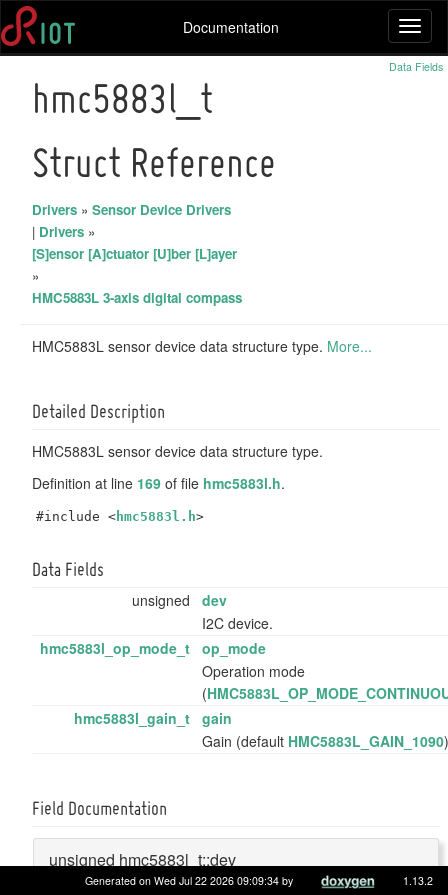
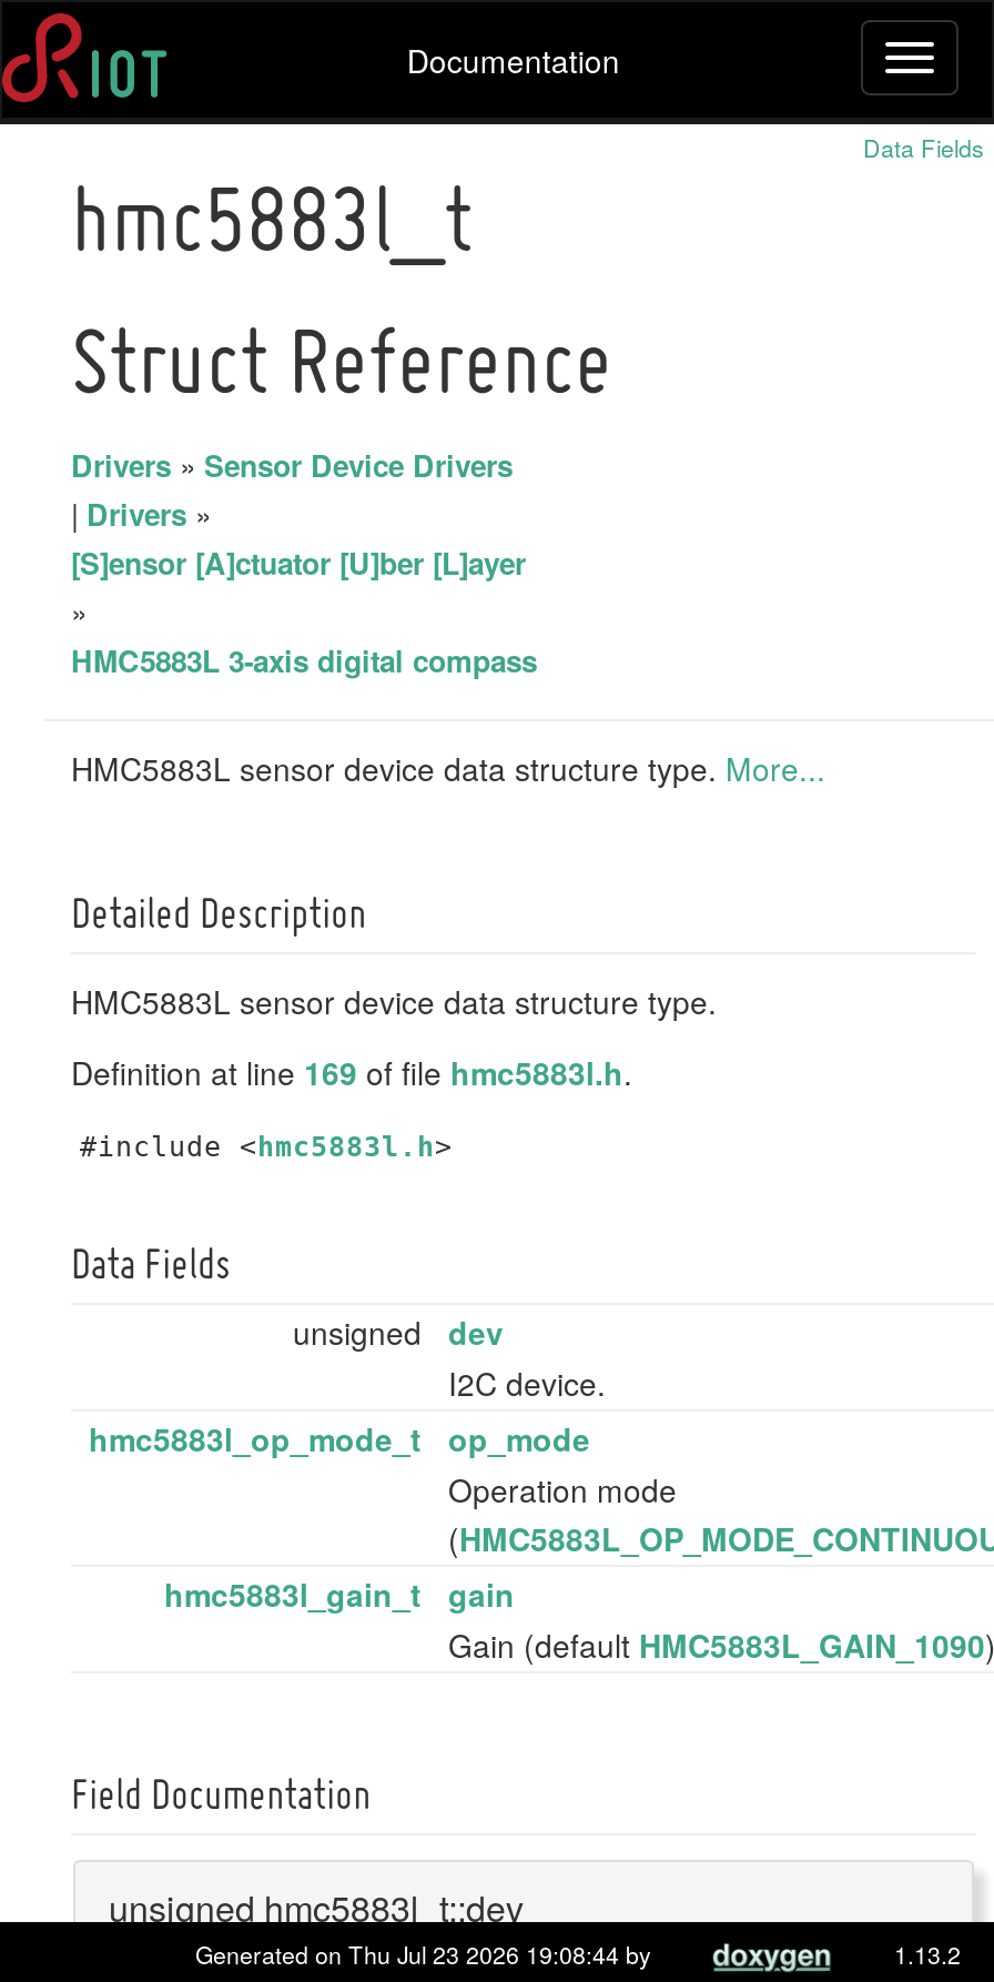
- Generated on Wed Jul 22 2026 09:09:34 by
+ Generated on Thu Jul 23 2026 19:08:44 by
